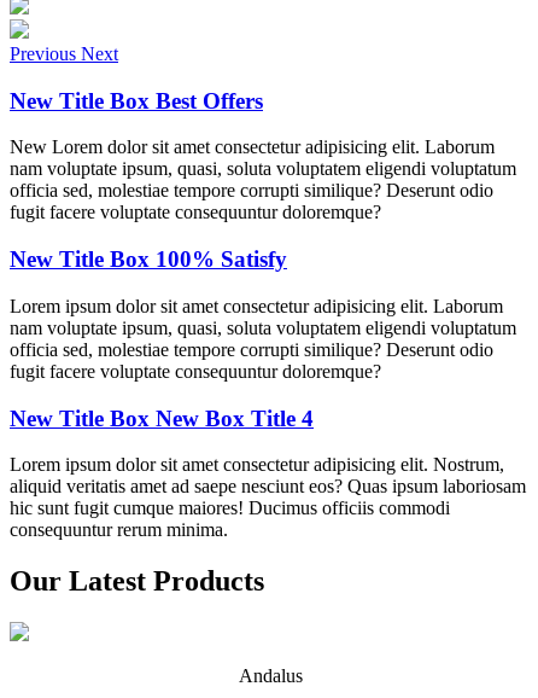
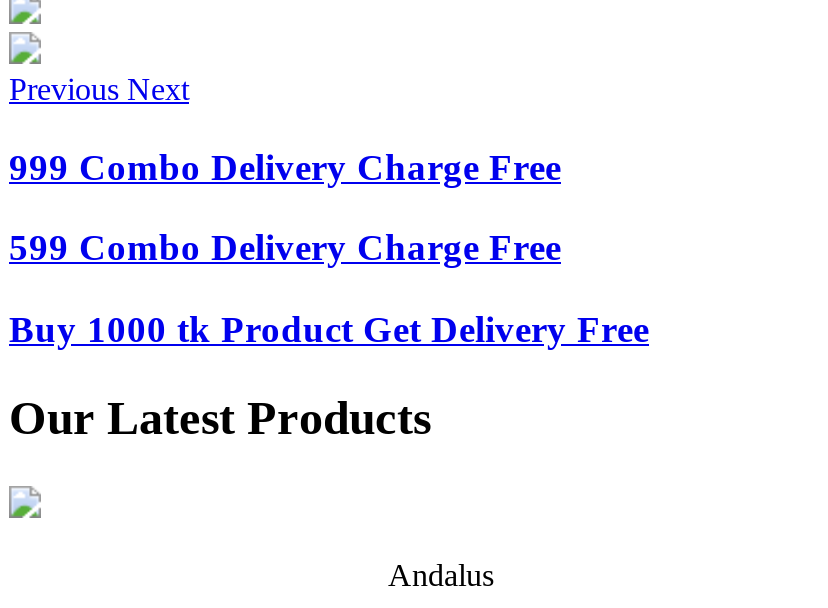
- New Title Box Best Offers
- New Lorem dolor sit amet consectetur adipisicing elit. Laborum
- nam voluptate ipsum, quasi, soluta voluptatem eligendi voluptatum
- officia sed, molestiae tempore corrupti similique? Deserunt odio
- fugit facere voluptate consequuntur doloremque?
- New Title Box 100% Satisfy
- Lorem ipsum dolor sit amet consectetur adipisicing elit. Laborum
- nam voluptate ipsum, quasi, soluta voluptatem eligendi voluptatum
- officia sed, molestiae tempore corrupti similique? Deserunt odio
- fugit facere voluptate consequuntur doloremque?
- New Title Box New Box Title 4
- Lorem ipsum dolor sit amet consectetur adipisicing elit. Nostrum,
- aliquid veritatis amet ad saepe nesciunt eos? Quas ipsum laboriosam
- hic sunt fugit cumque maiores! Ducimus officiis commodi
- consequuntur rerum minima.
+ 999 Combo Delivery Charge Free
+ 599 Combo Delivery Charge Free
+ Buy 1000 tk Product Get Delivery Free
